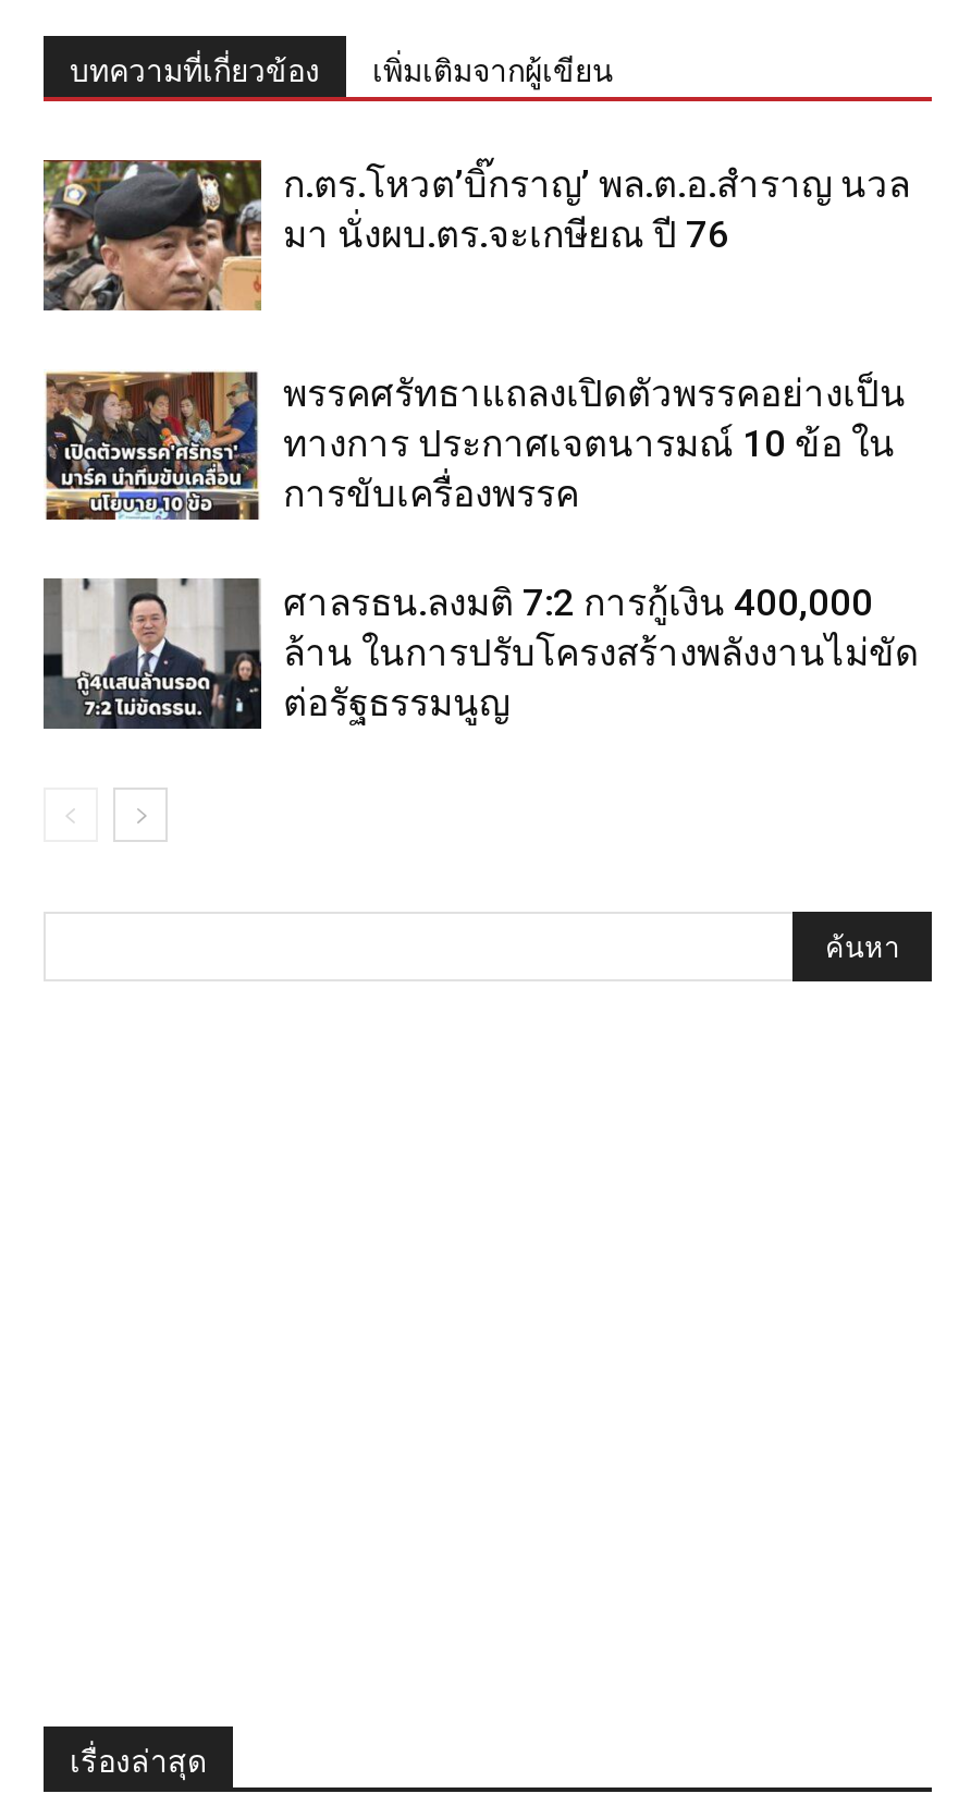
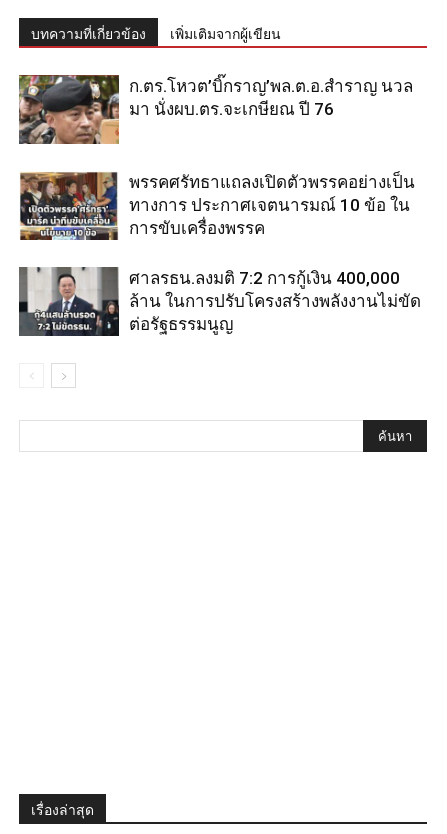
- ก.ตร.โหวต’บิ๊กราญ’ พล.ต.อ.สำราญ นวล
+ ก.ตร.โหวต’บิ๊กราญ’พล.ต.อ.สำราญ นวล
